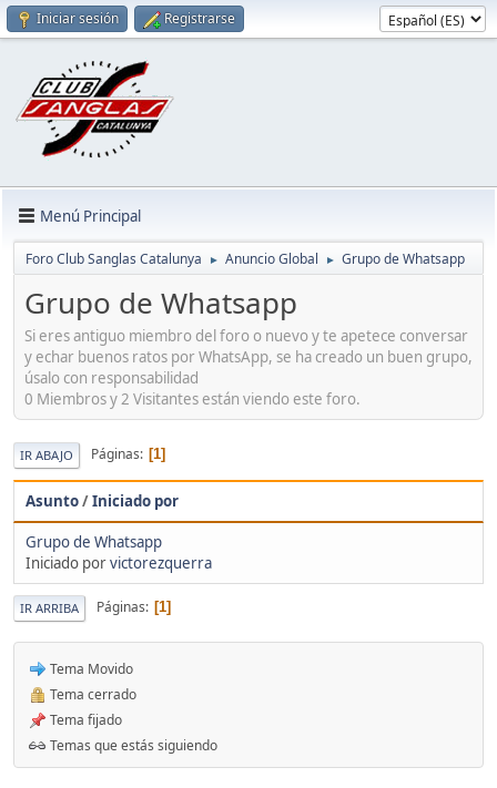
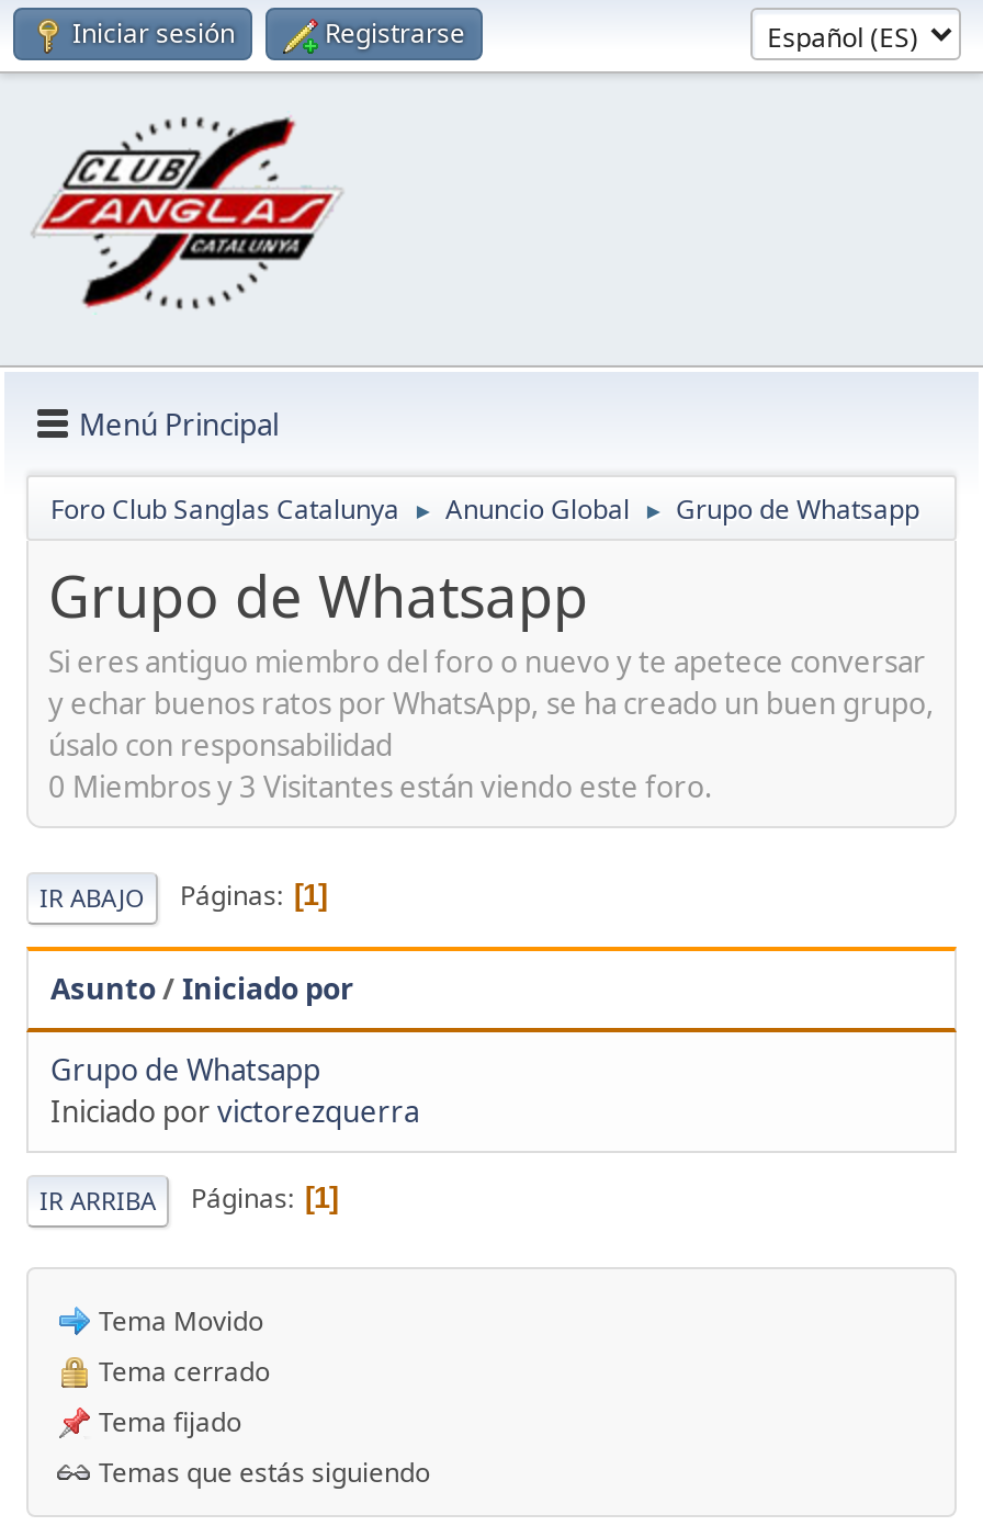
- 0 Miembros y 2 Visitantes están viendo este foro.
+ 0 Miembros y 3 Visitantes están viendo este foro.
